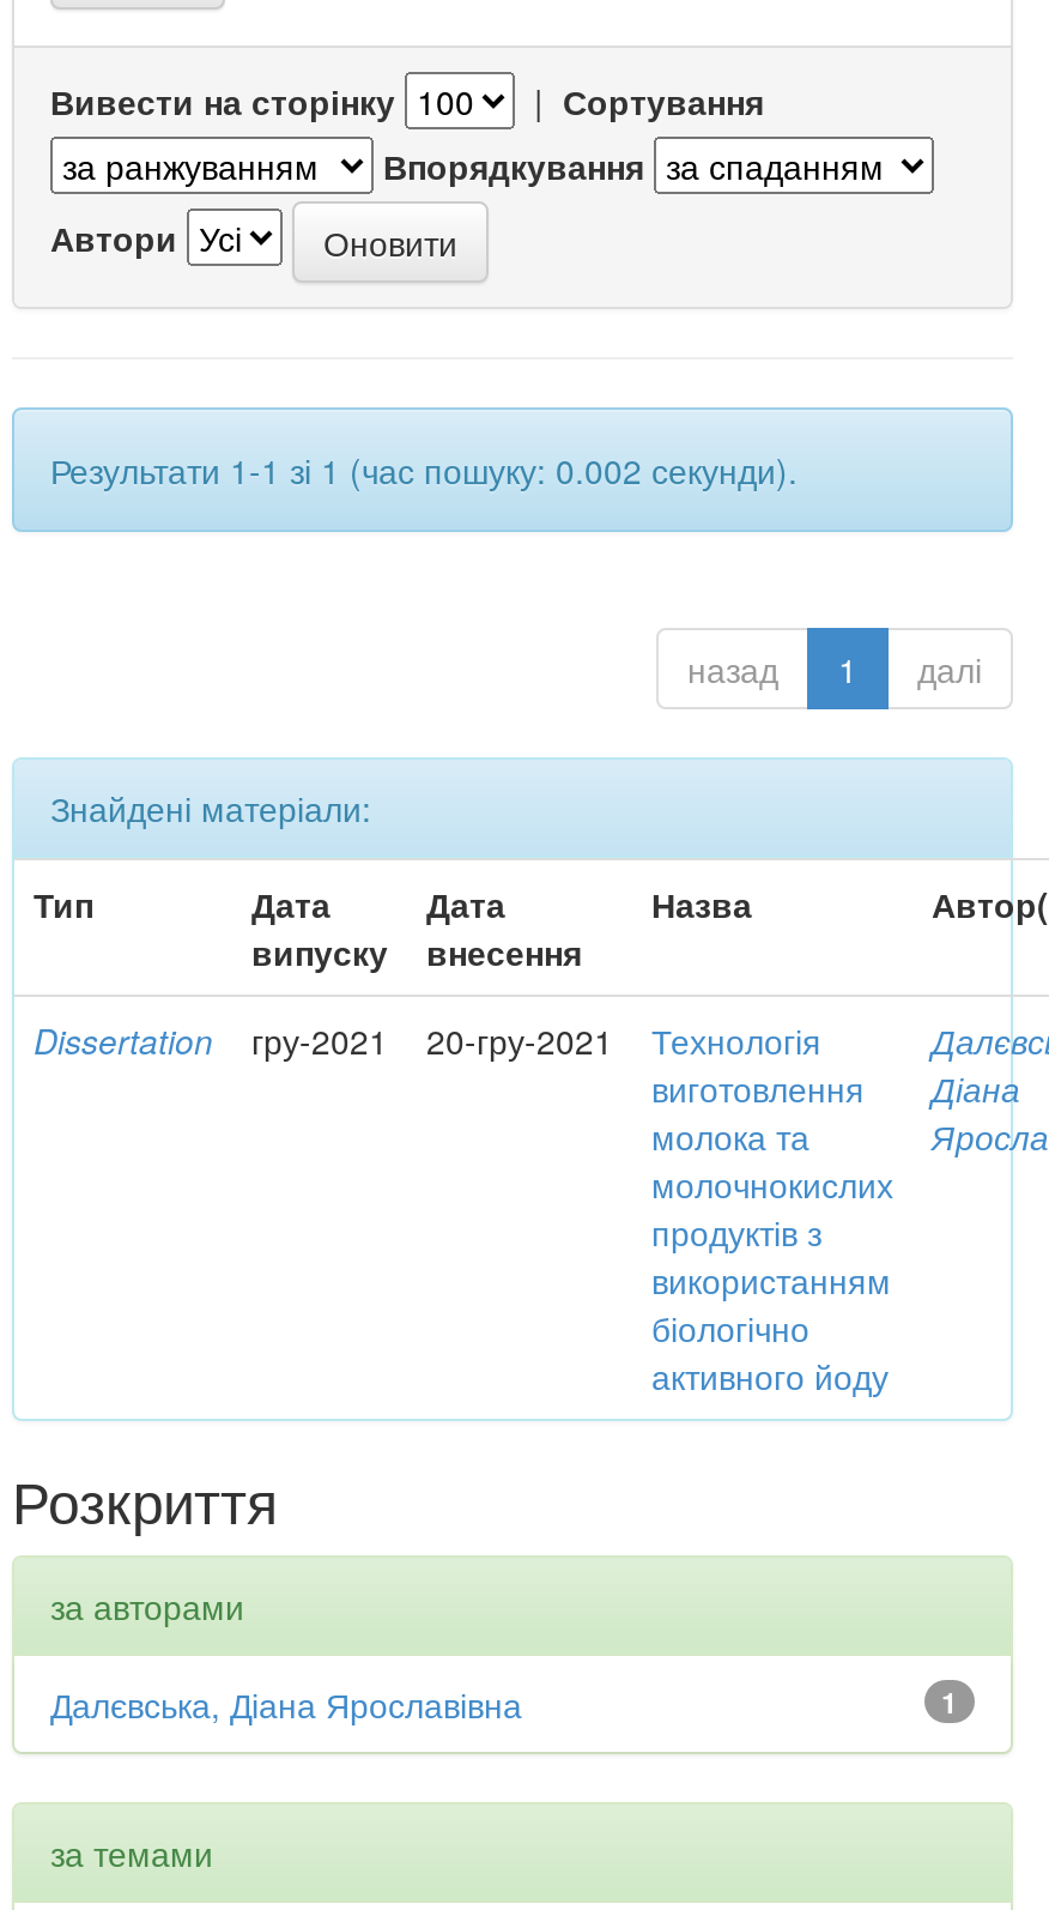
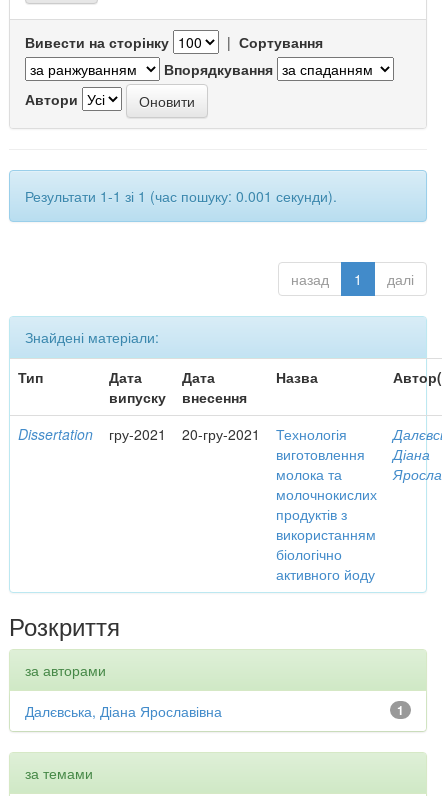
- Результати 1-1 зі 1 (час пошуку: 0.002 секунди).
+ Результати 1-1 зі 1 (час пошуку: 0.001 секунди).
